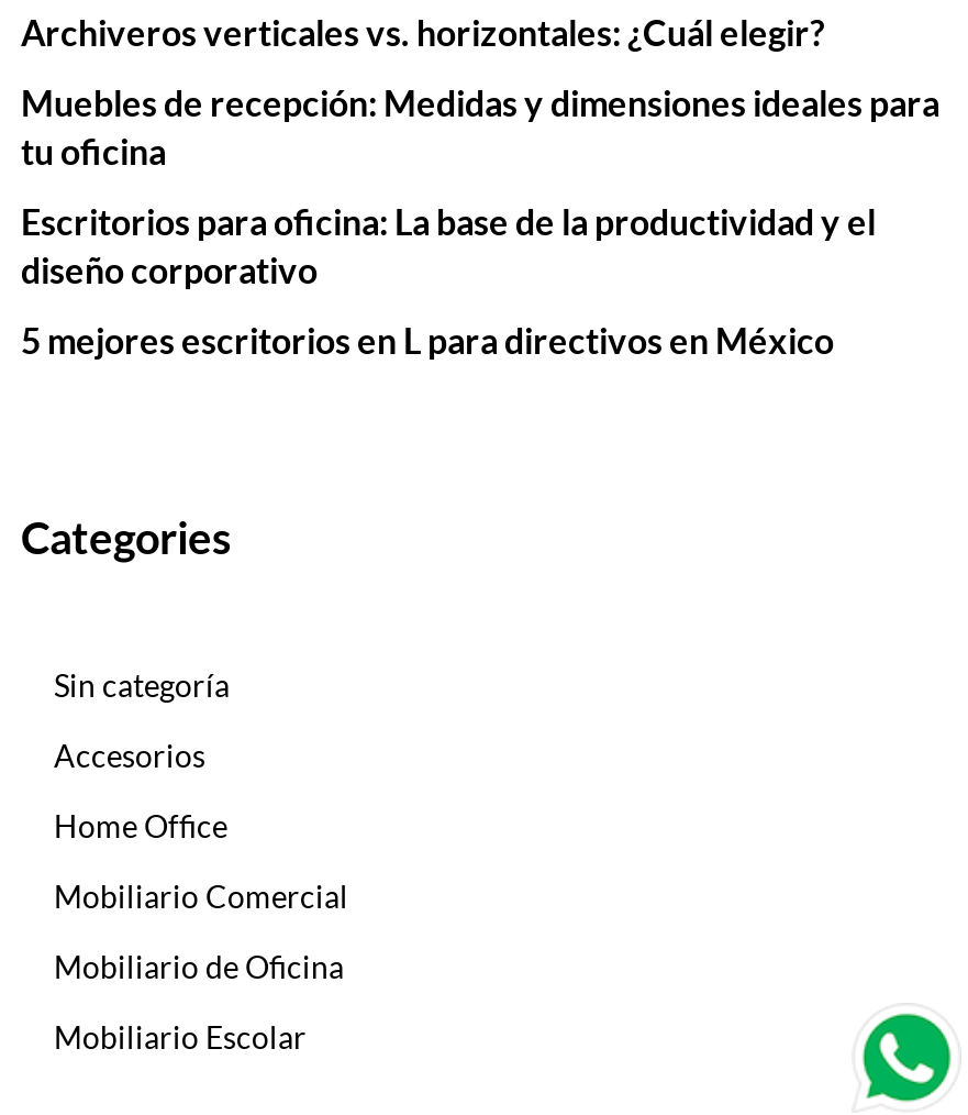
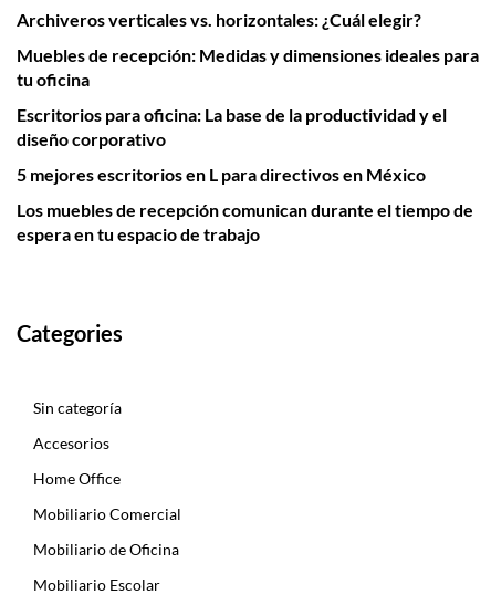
+ Los muebles de recepción comunican durante el tiempo de
+ espera en tu espacio de trabajo

- [image]
